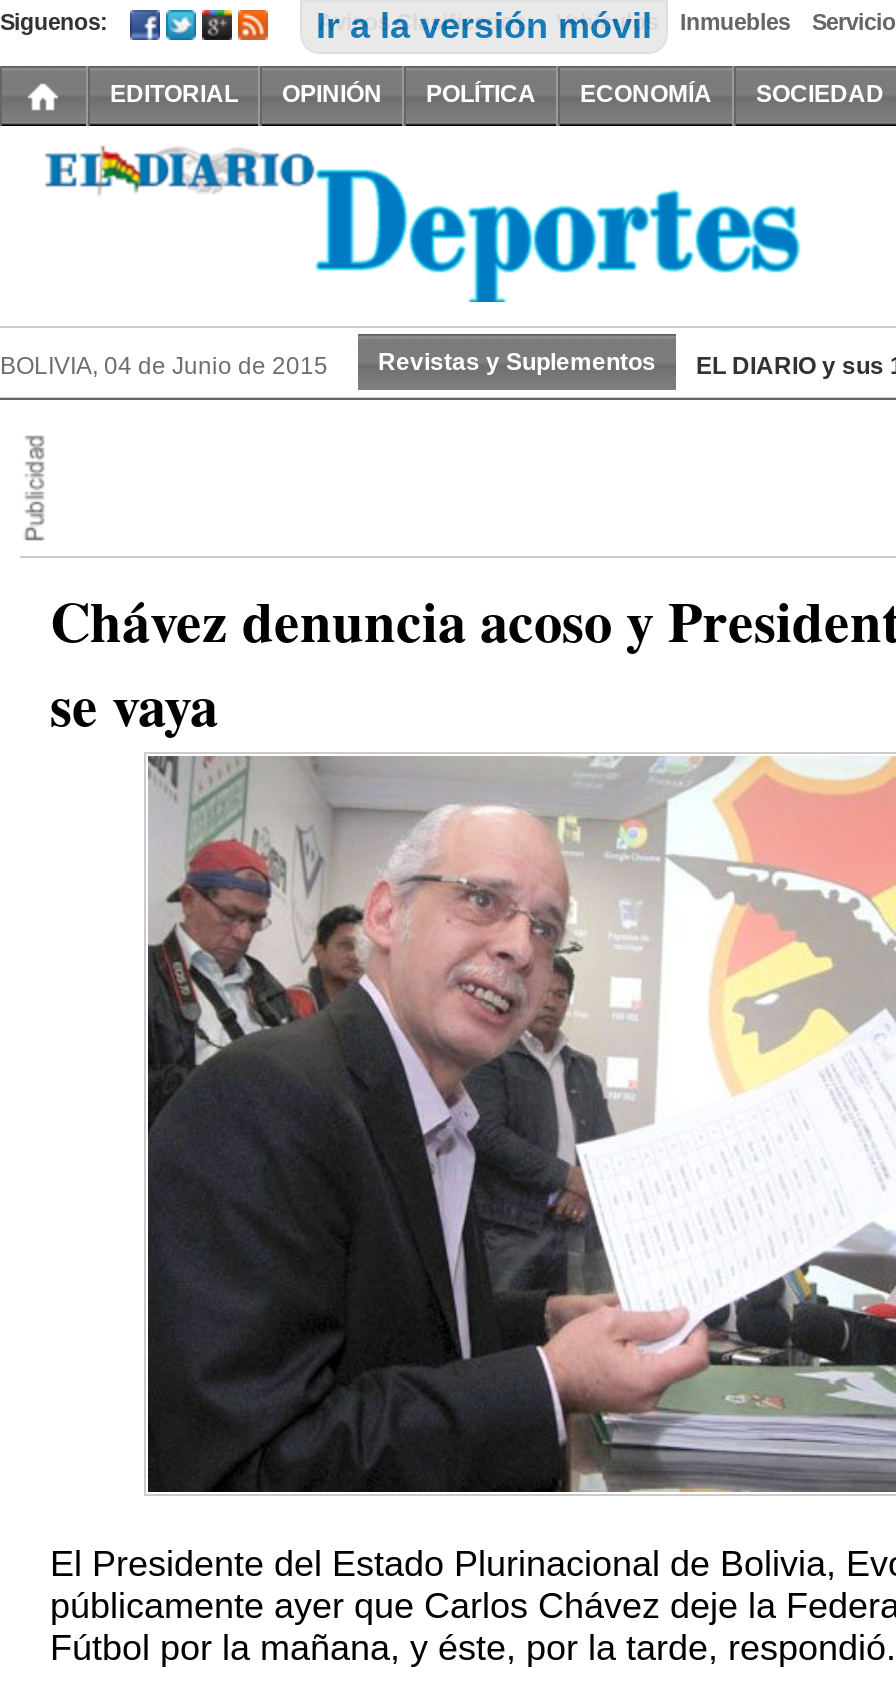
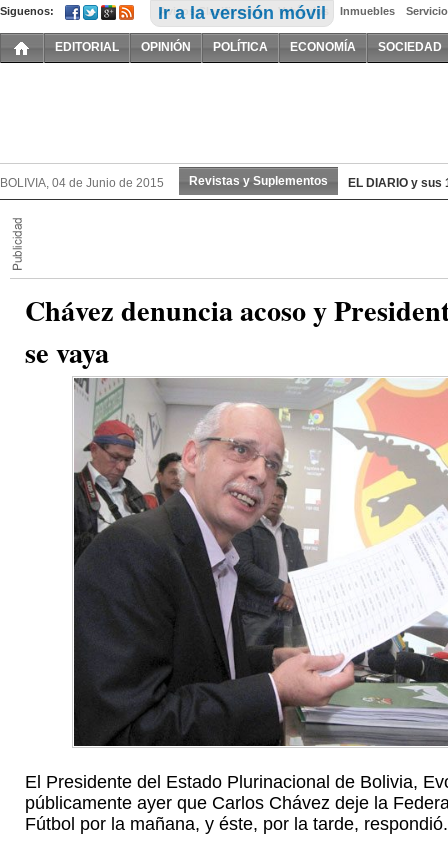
- [image]
